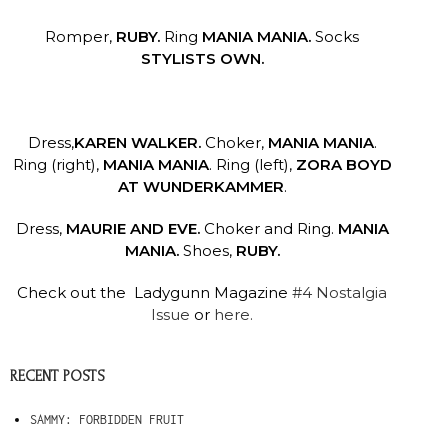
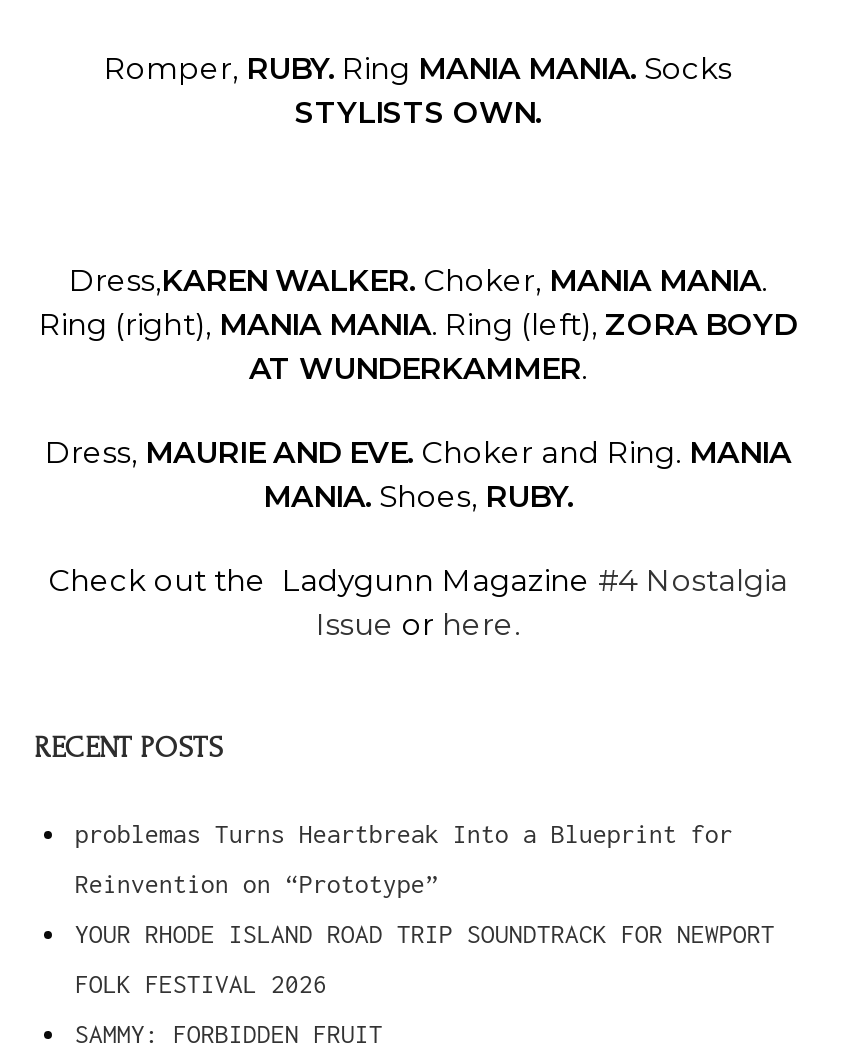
+ problemas Turns Heartbreak Into a Blueprint for
+ Reinvention on “Prototype”
+ YOUR RHODE ISLAND ROAD TRIP SOUNDTRACK FOR NEWPORT
+ FOLK FESTIVAL 2026
